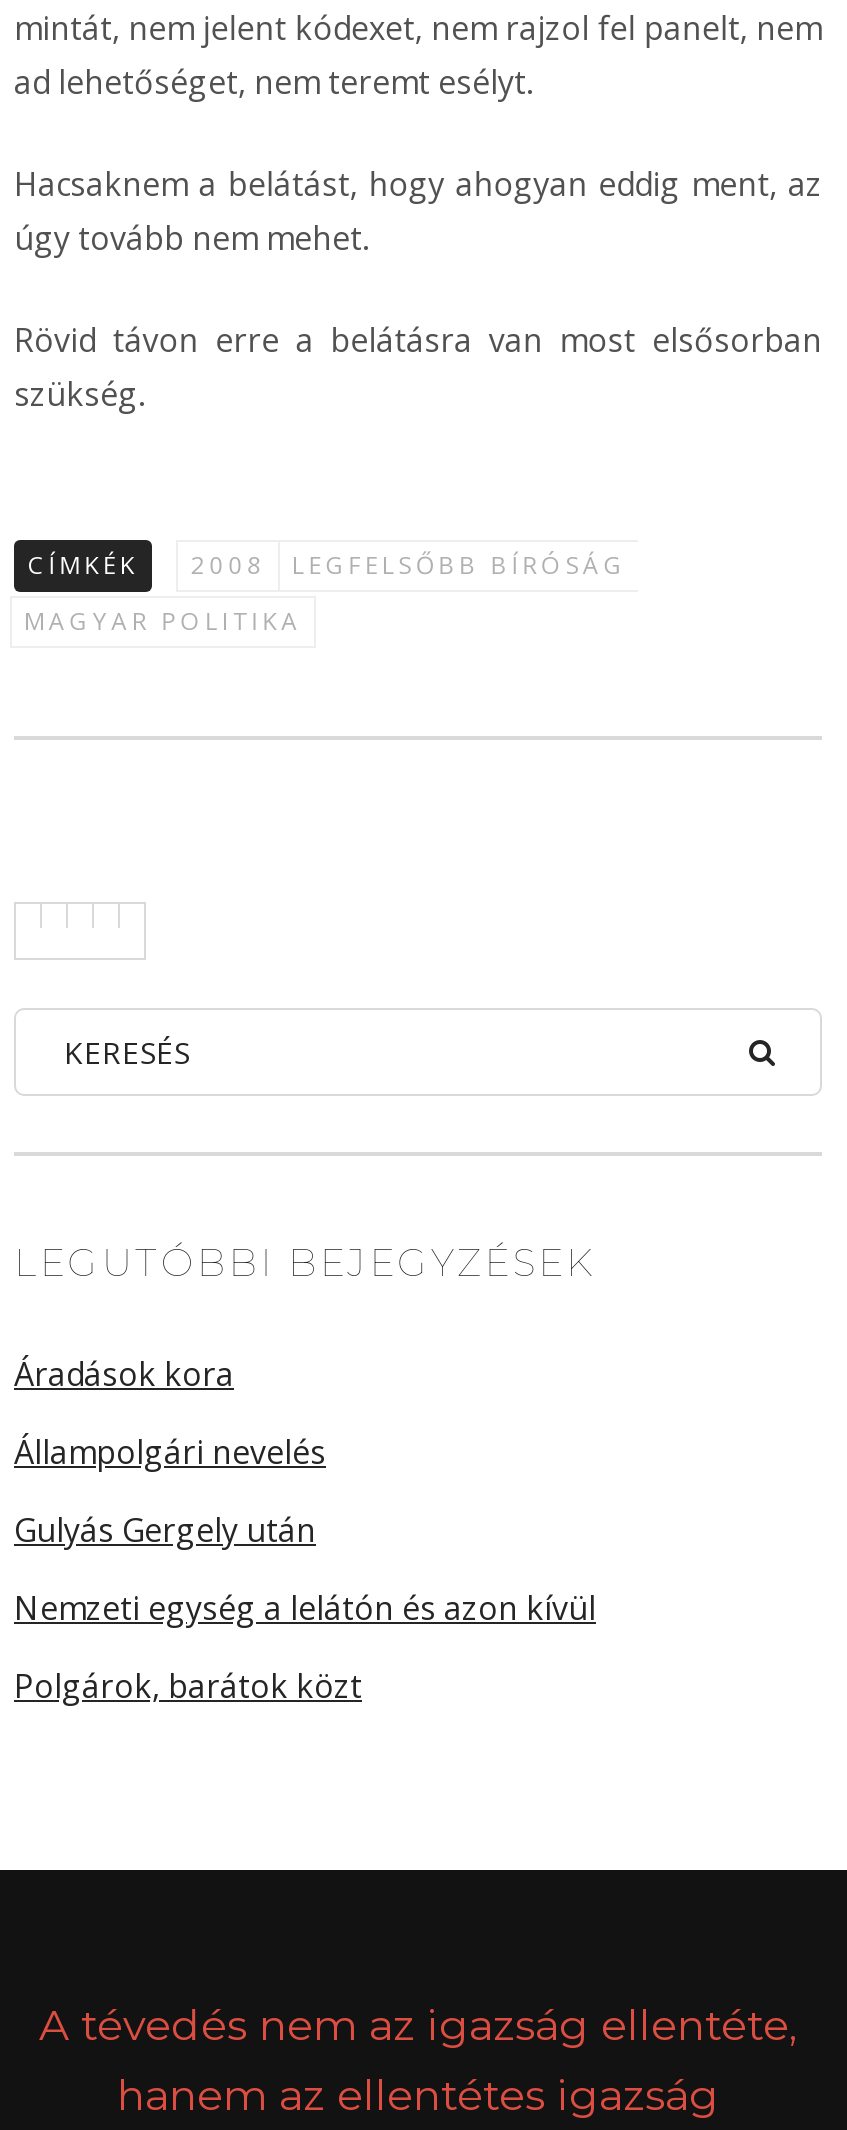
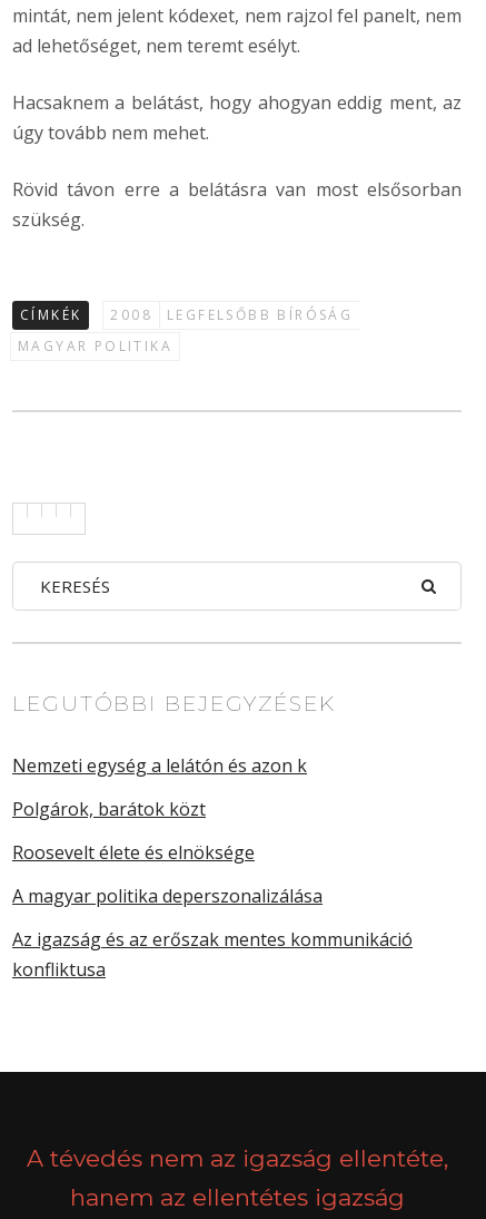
- Áradások kora
- Állampolgári nevelés
- Gulyás Gergely után
- Nemzeti egység a lelátón és azon kívül
+ Nemzeti egység a lelátón és azon k

moved up: Polgárok, barátok közt

+ Roosevelt élete és elnöksége
+ A magyar politika deperszonalizálása
+ Az igazság és az erőszak mentes kommunikáció
+ konfliktusa
